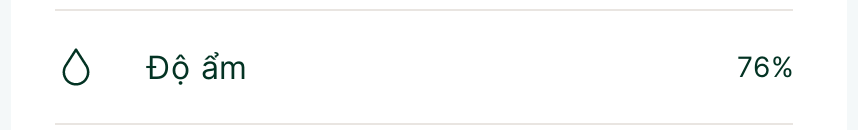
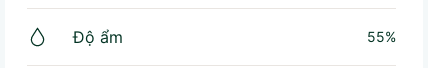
- 76%
+ 55%
